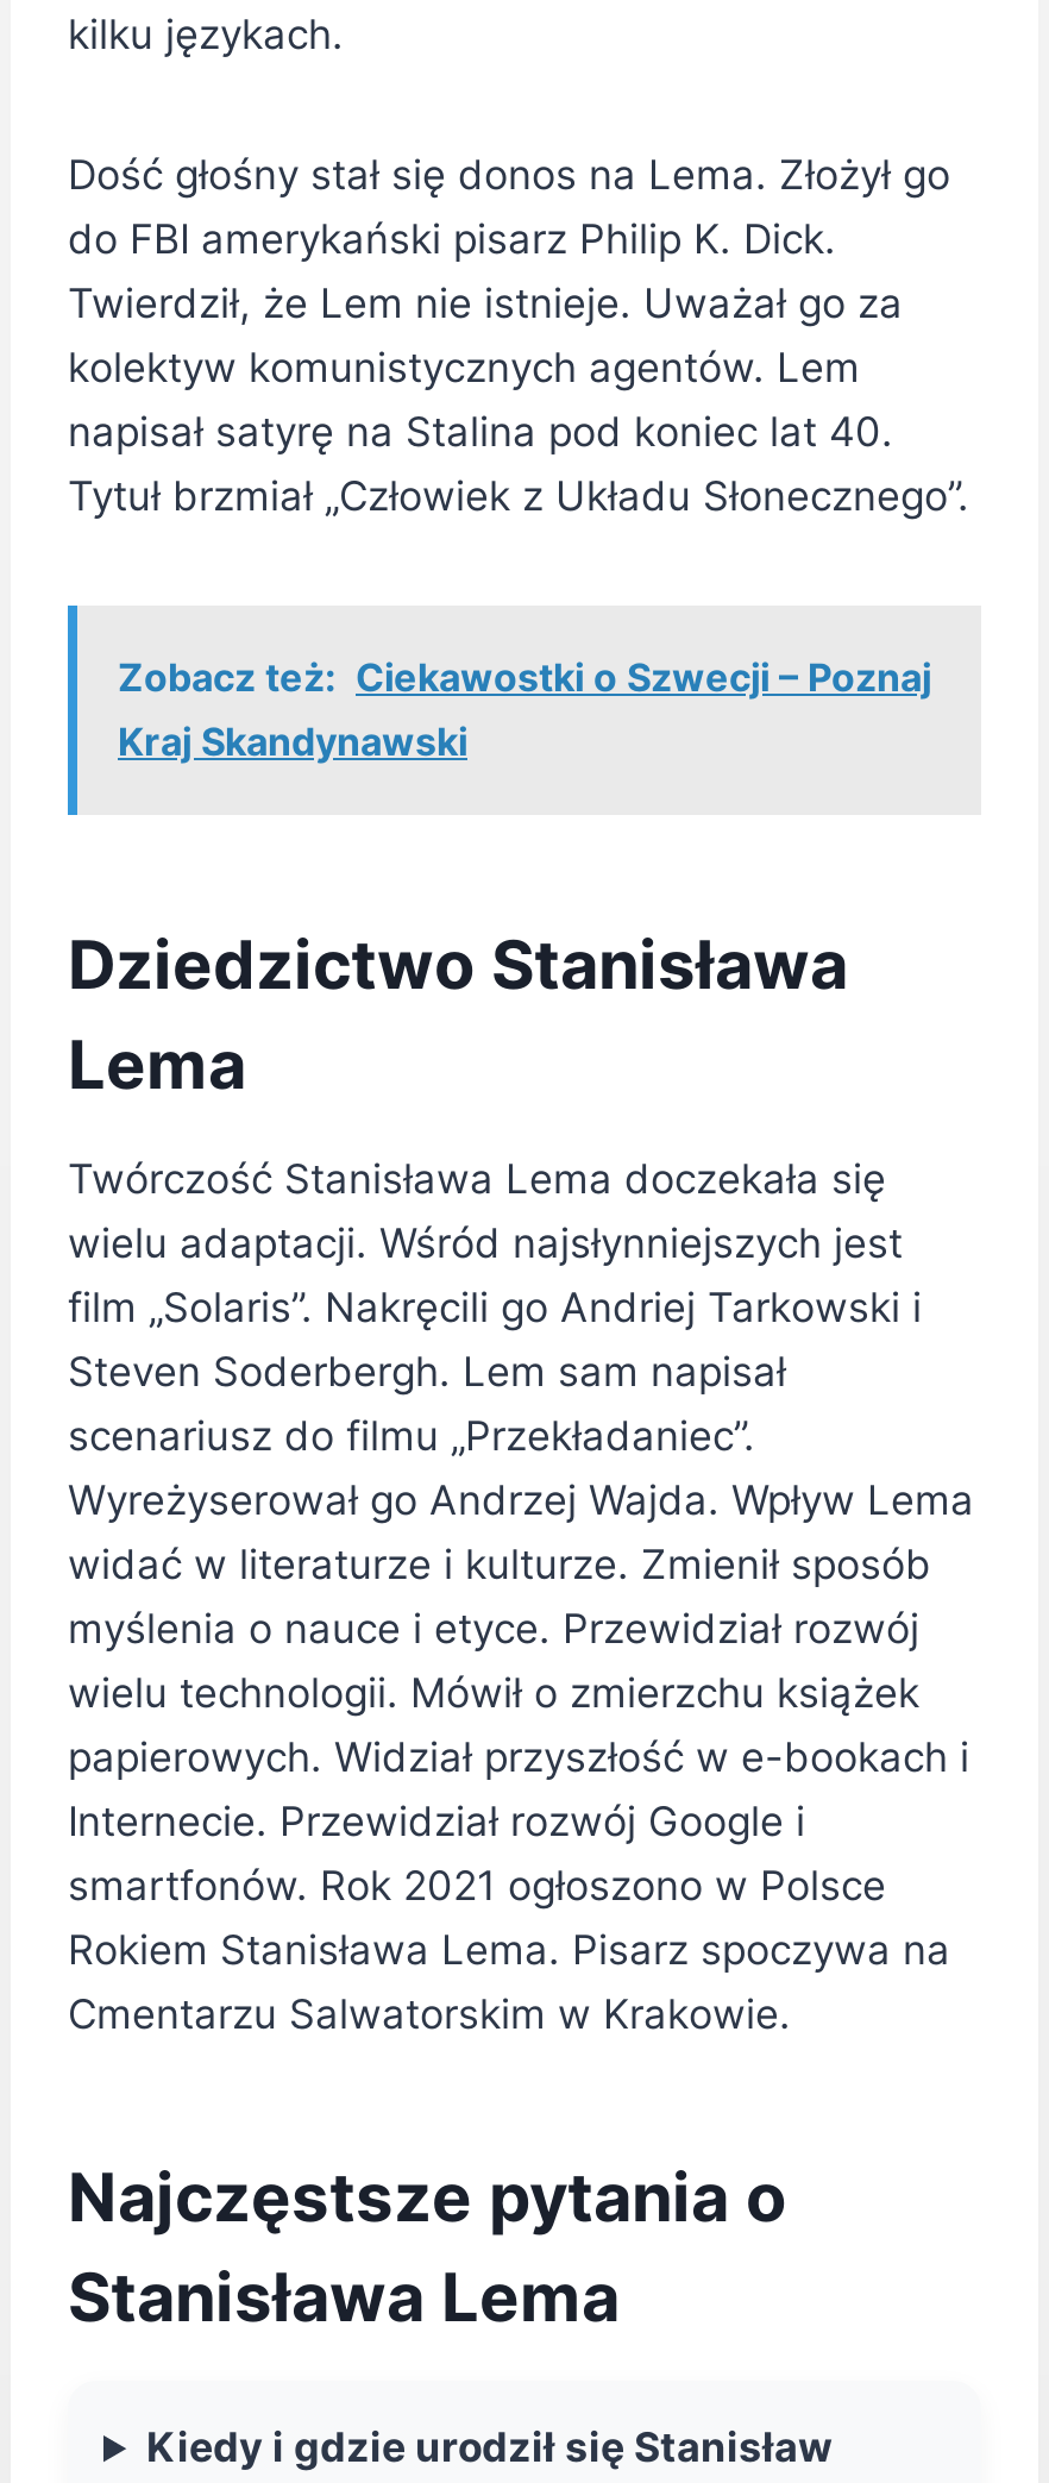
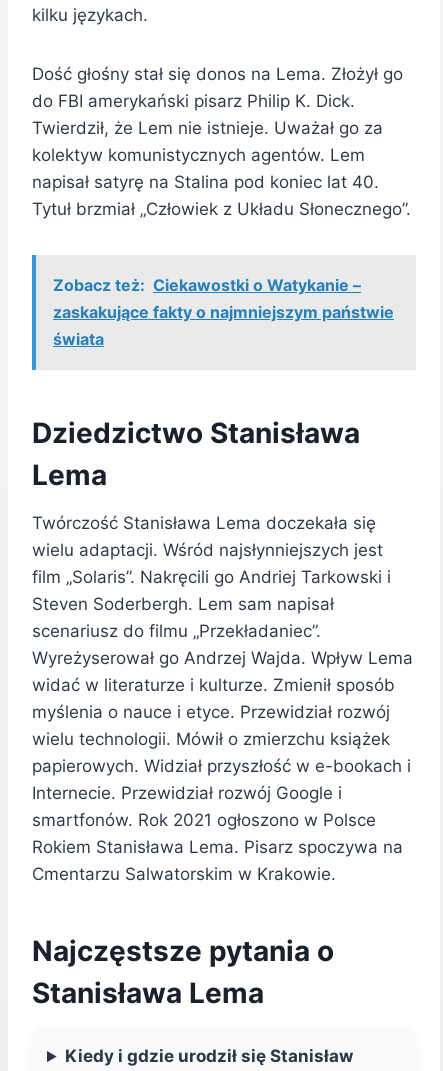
- Zobacz też: Ciekawostki o Szwecji – Poznaj
- Kraj Skandynawski
+ Zobacz też: Ciekawostki o Watykanie –
+ zaskakujące fakty o najmniejszym państwie
+ świata
